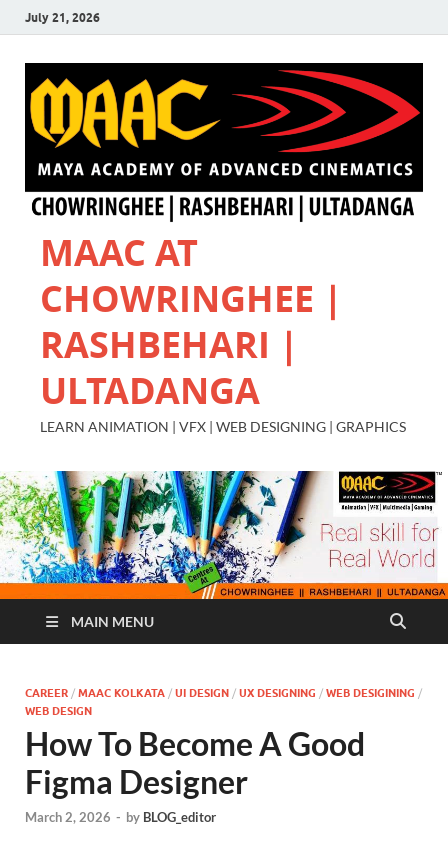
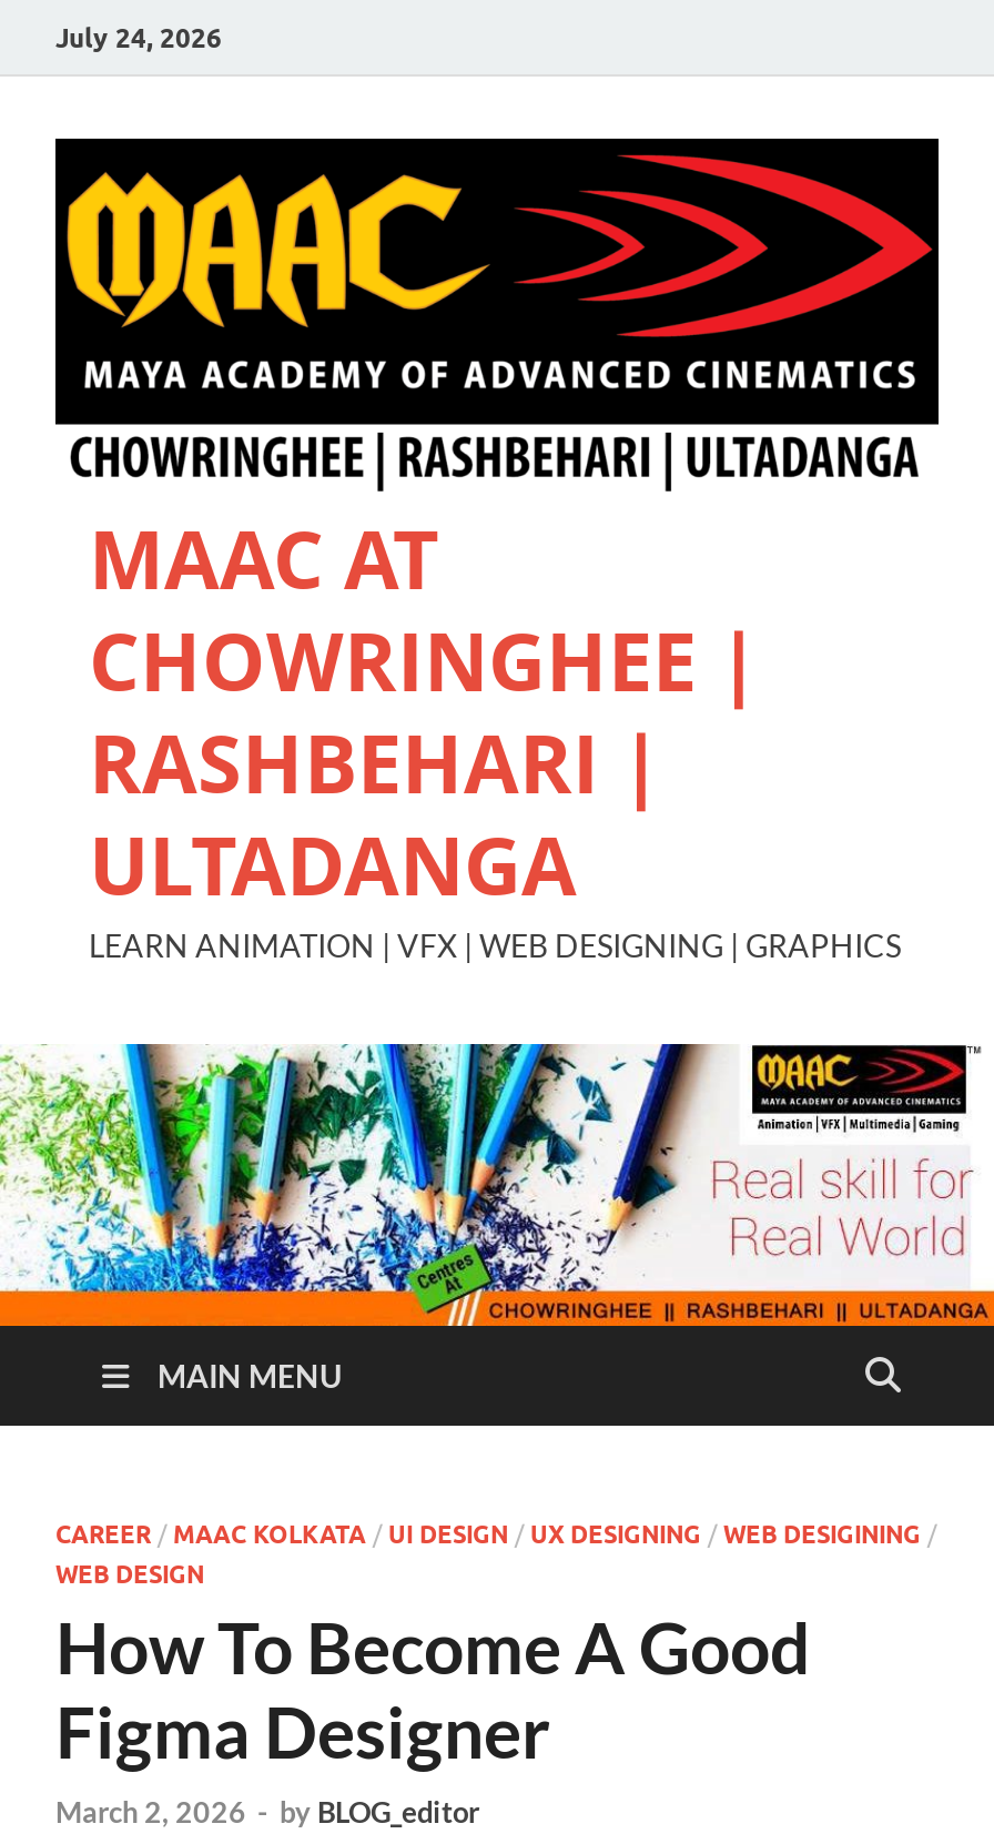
- July 21, 2026
+ July 24, 2026
